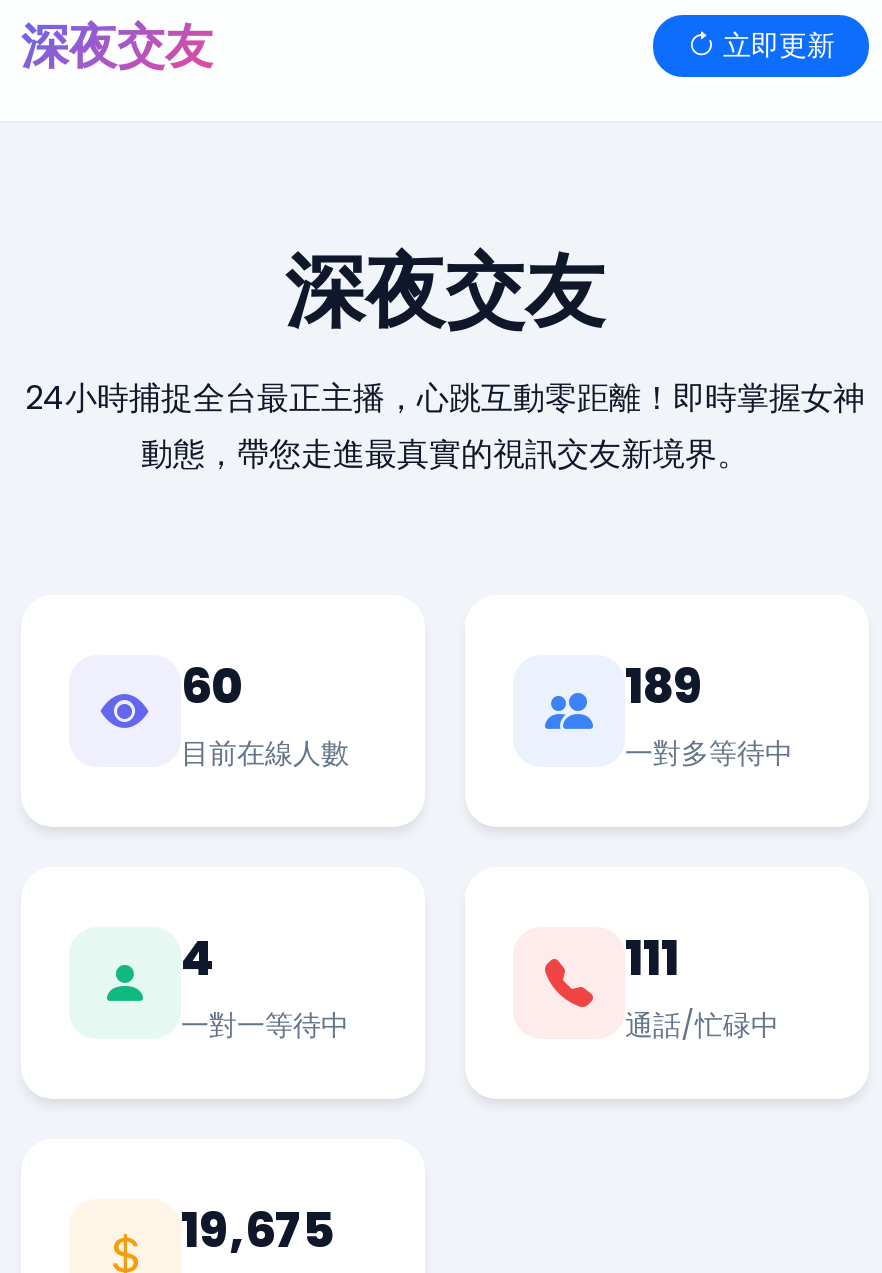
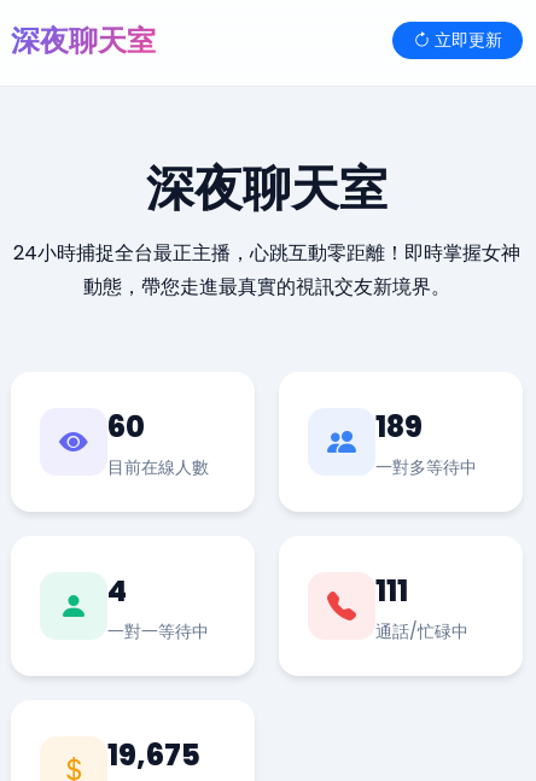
- 深夜交友
+ 深夜聊天室

- 深夜交友
+ 深夜聊天室
